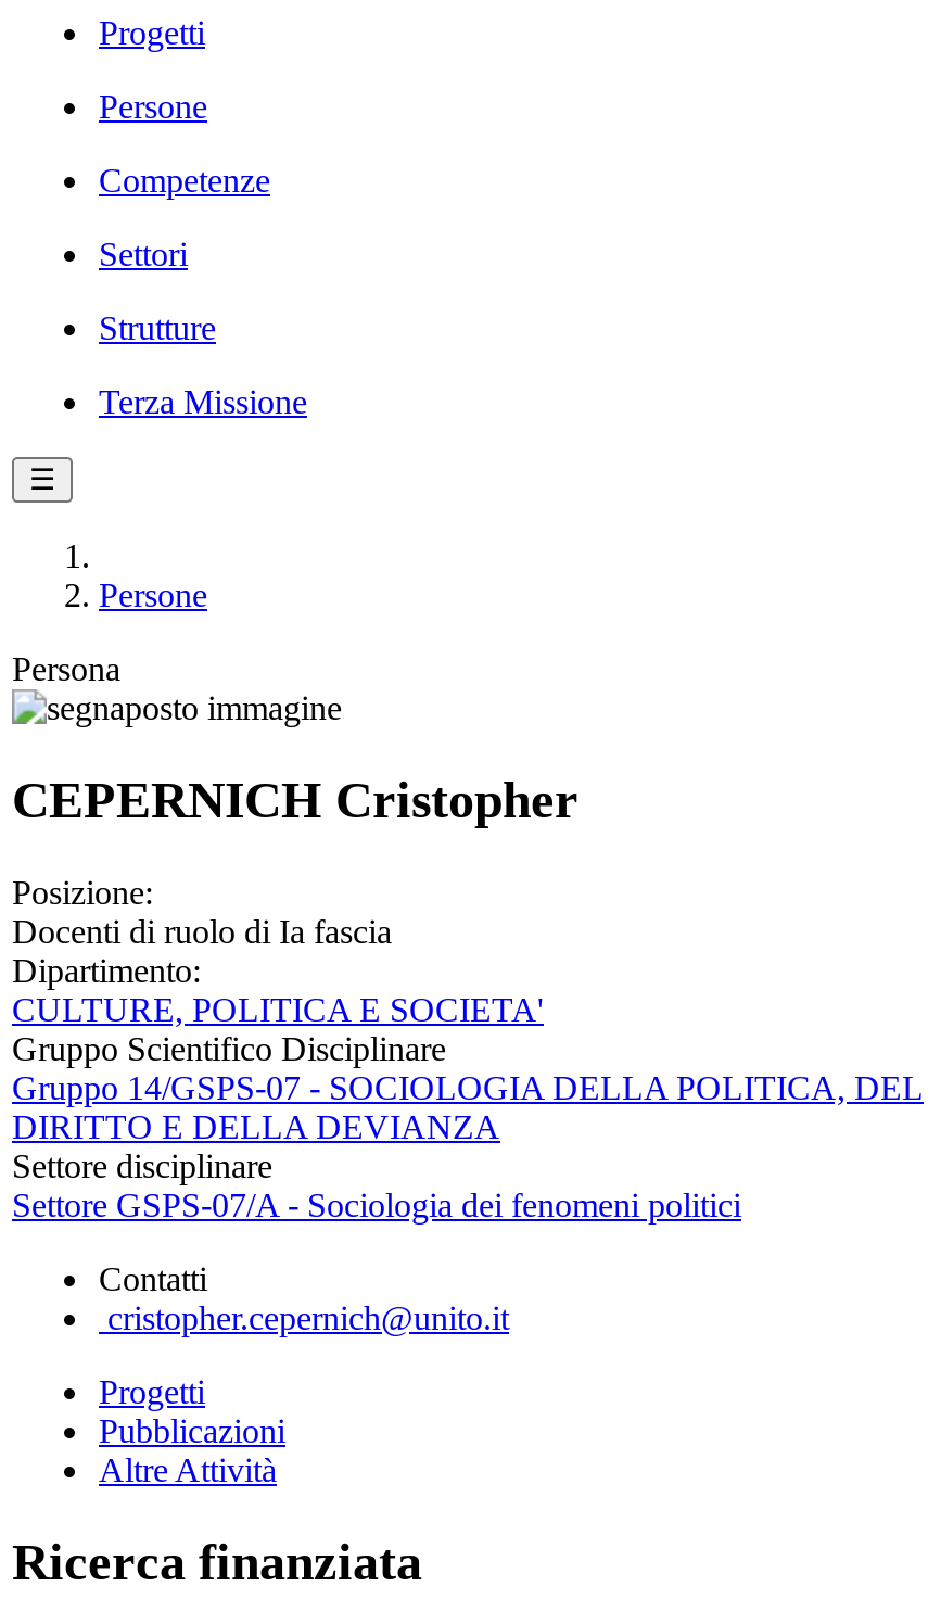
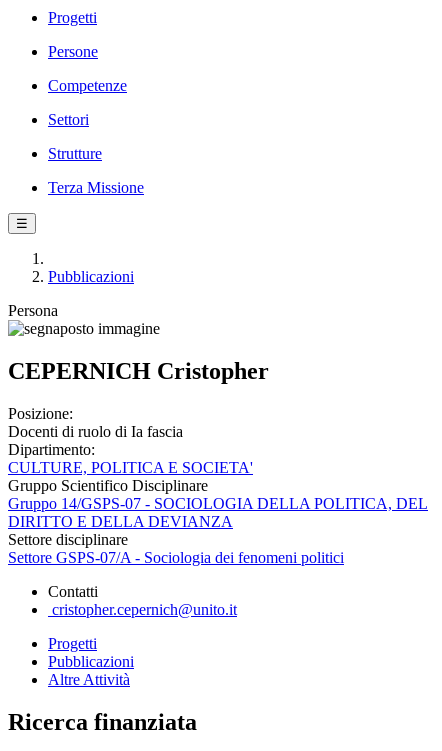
- Persone
+ Pubblicazioni
